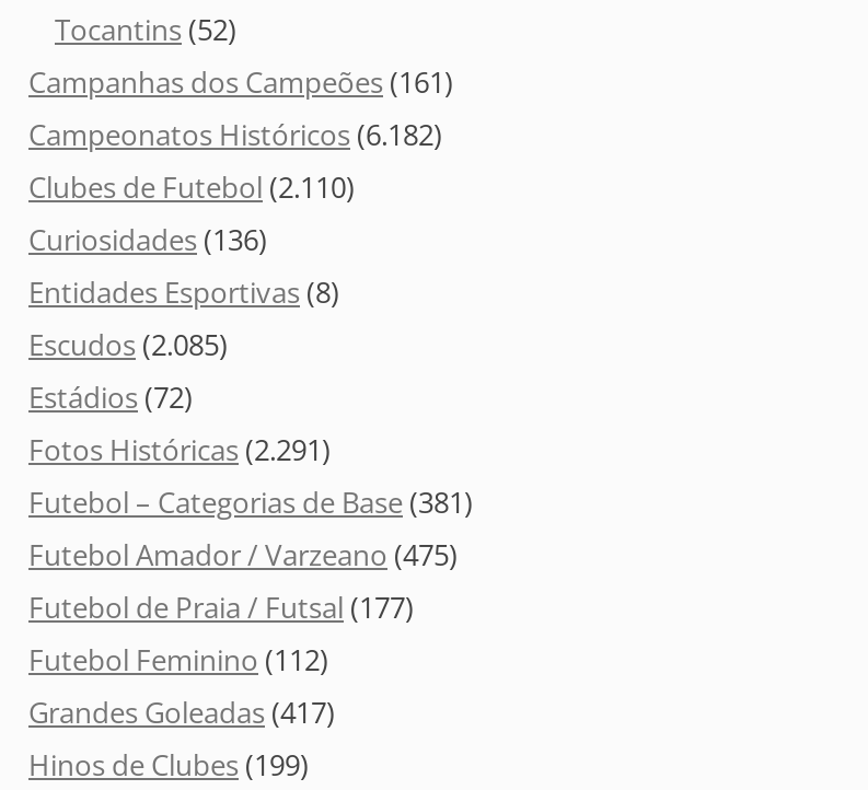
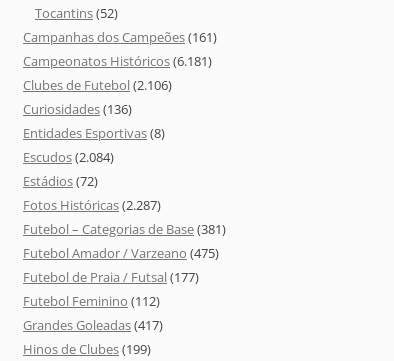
- Campeonatos Históricos (6.182)
+ Campeonatos Históricos (6.181)

- Clubes de Futebol (2.110)
+ Clubes de Futebol (2.106)

- Escudos (2.085)
+ Escudos (2.084)

- Fotos Históricas (2.291)
+ Fotos Históricas (2.287)
